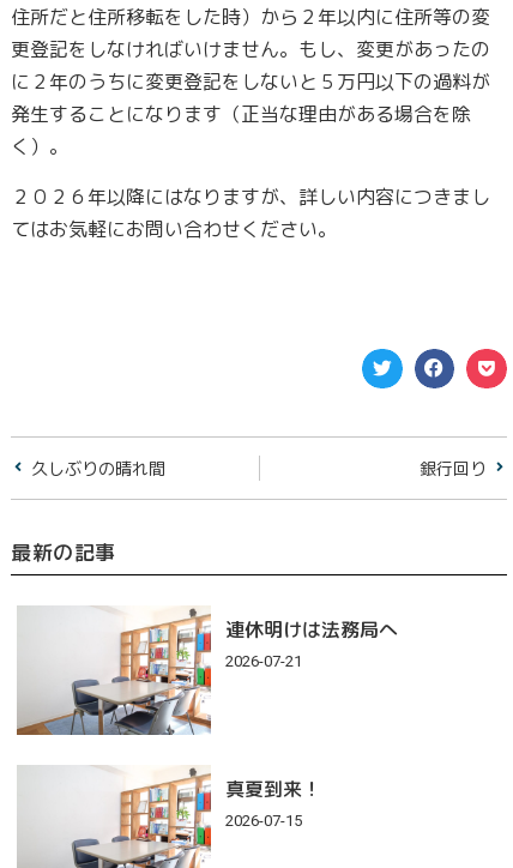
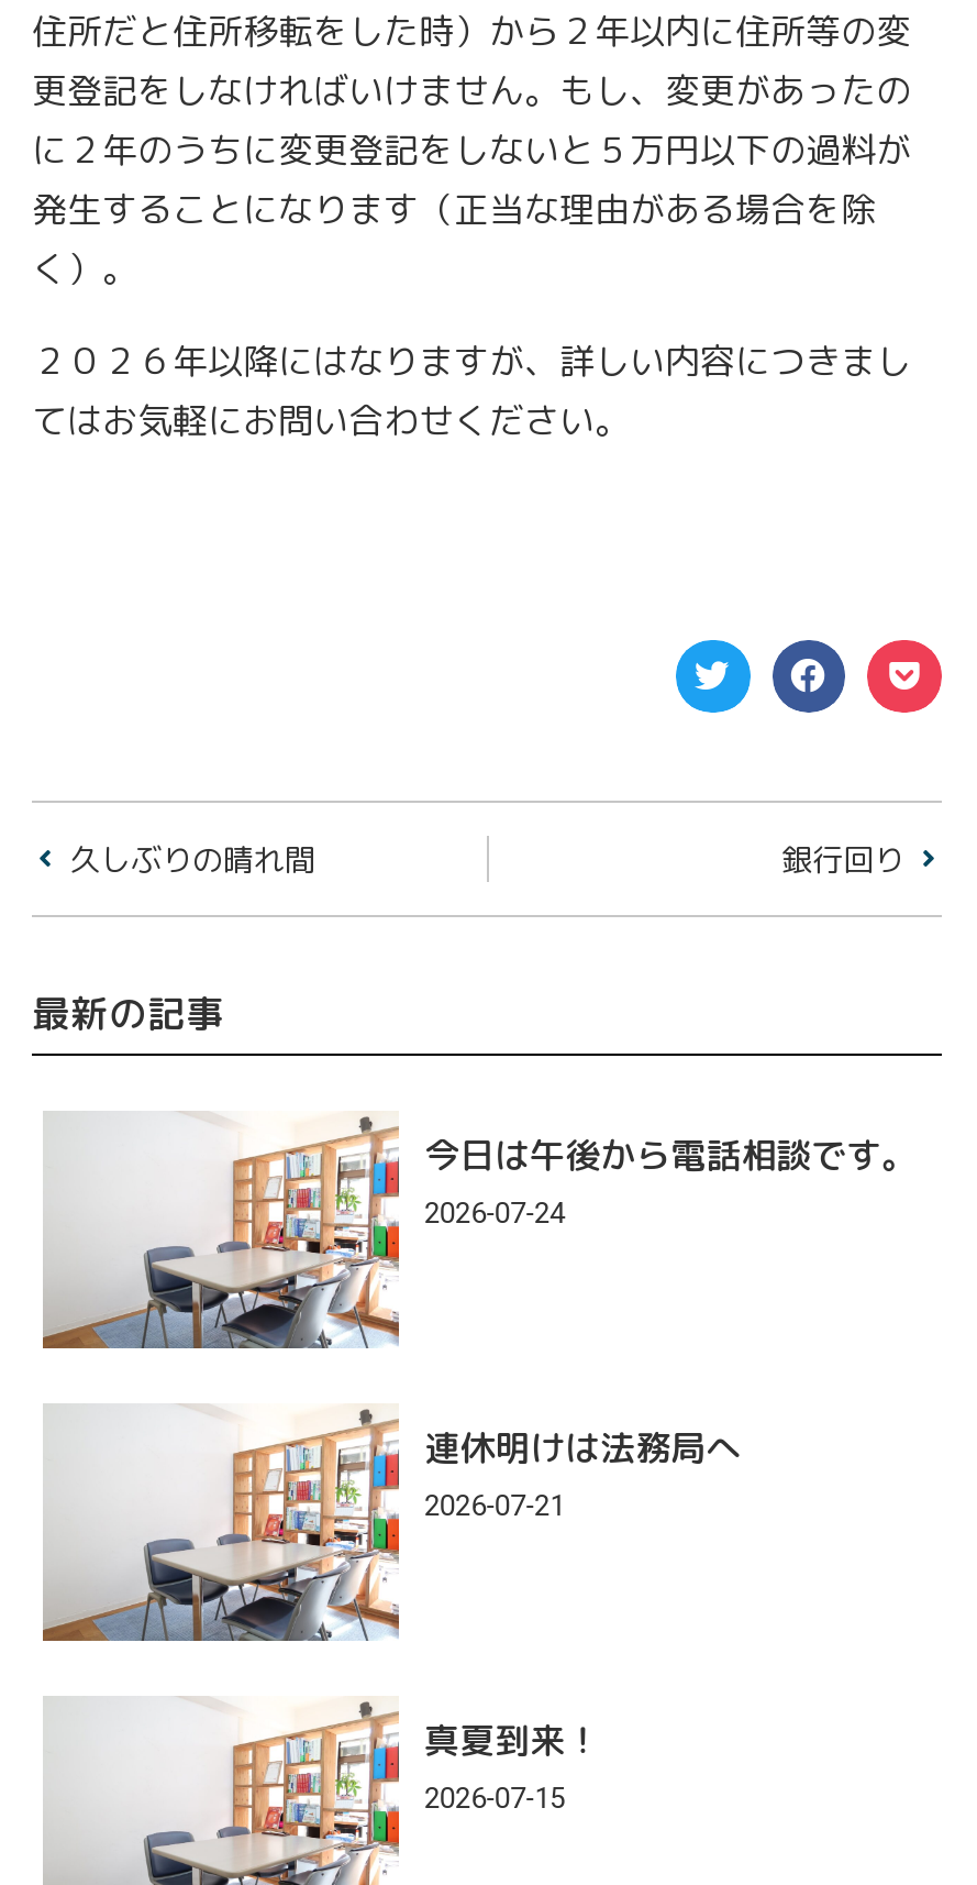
+ 今日は午後から電話相談です。
+ 2026-07-24
